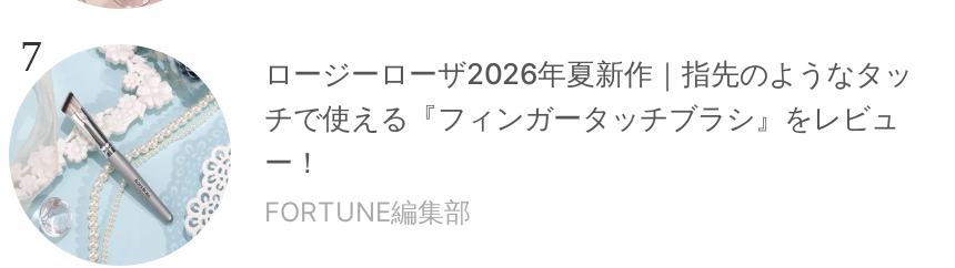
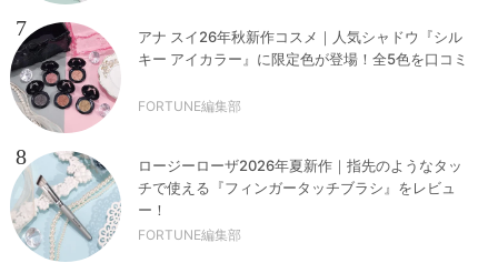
+ [image]
+ アナ スイ26年秋新作コスメ｜人気シャドウ『シル
+ キー アイカラー』に限定色が登場！全5色を口コミ
+ FORTUNE編集部
+ 8
